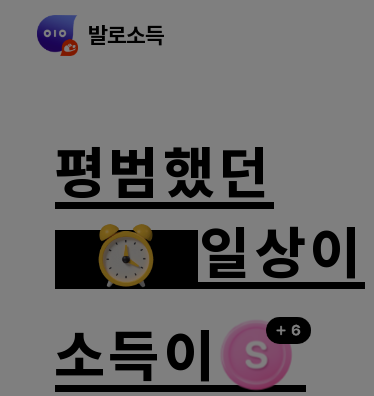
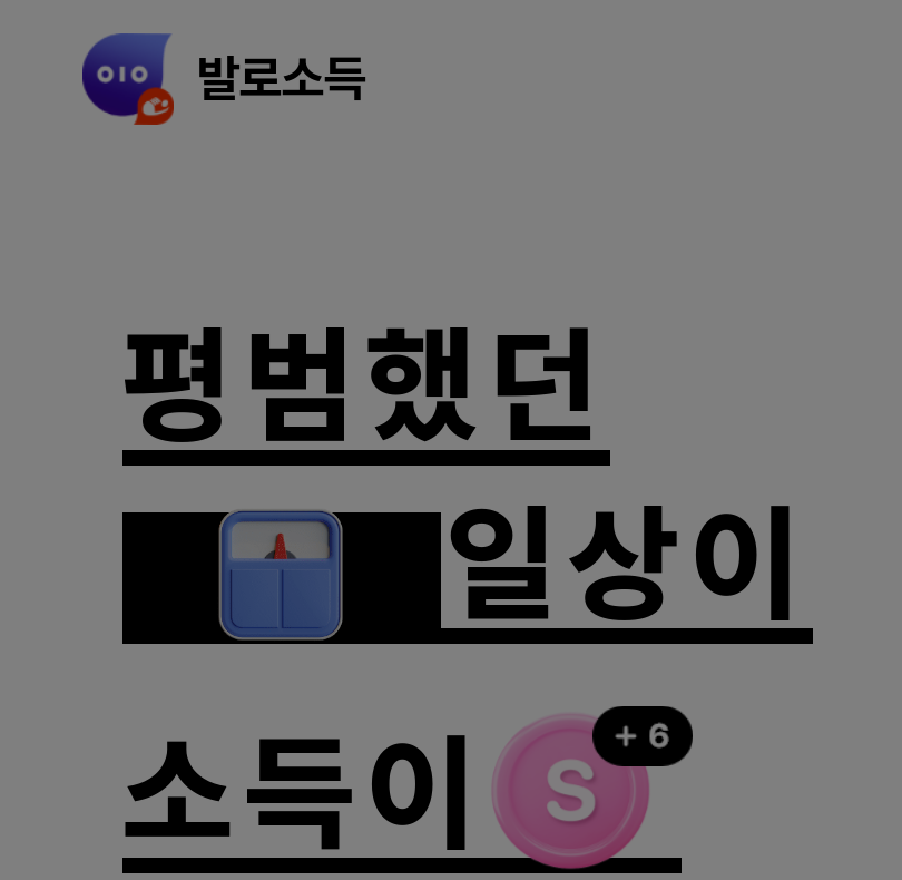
- [image]
+ [image]
